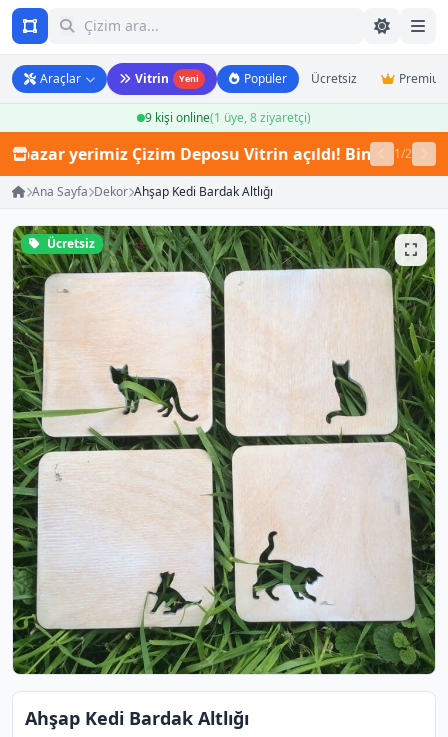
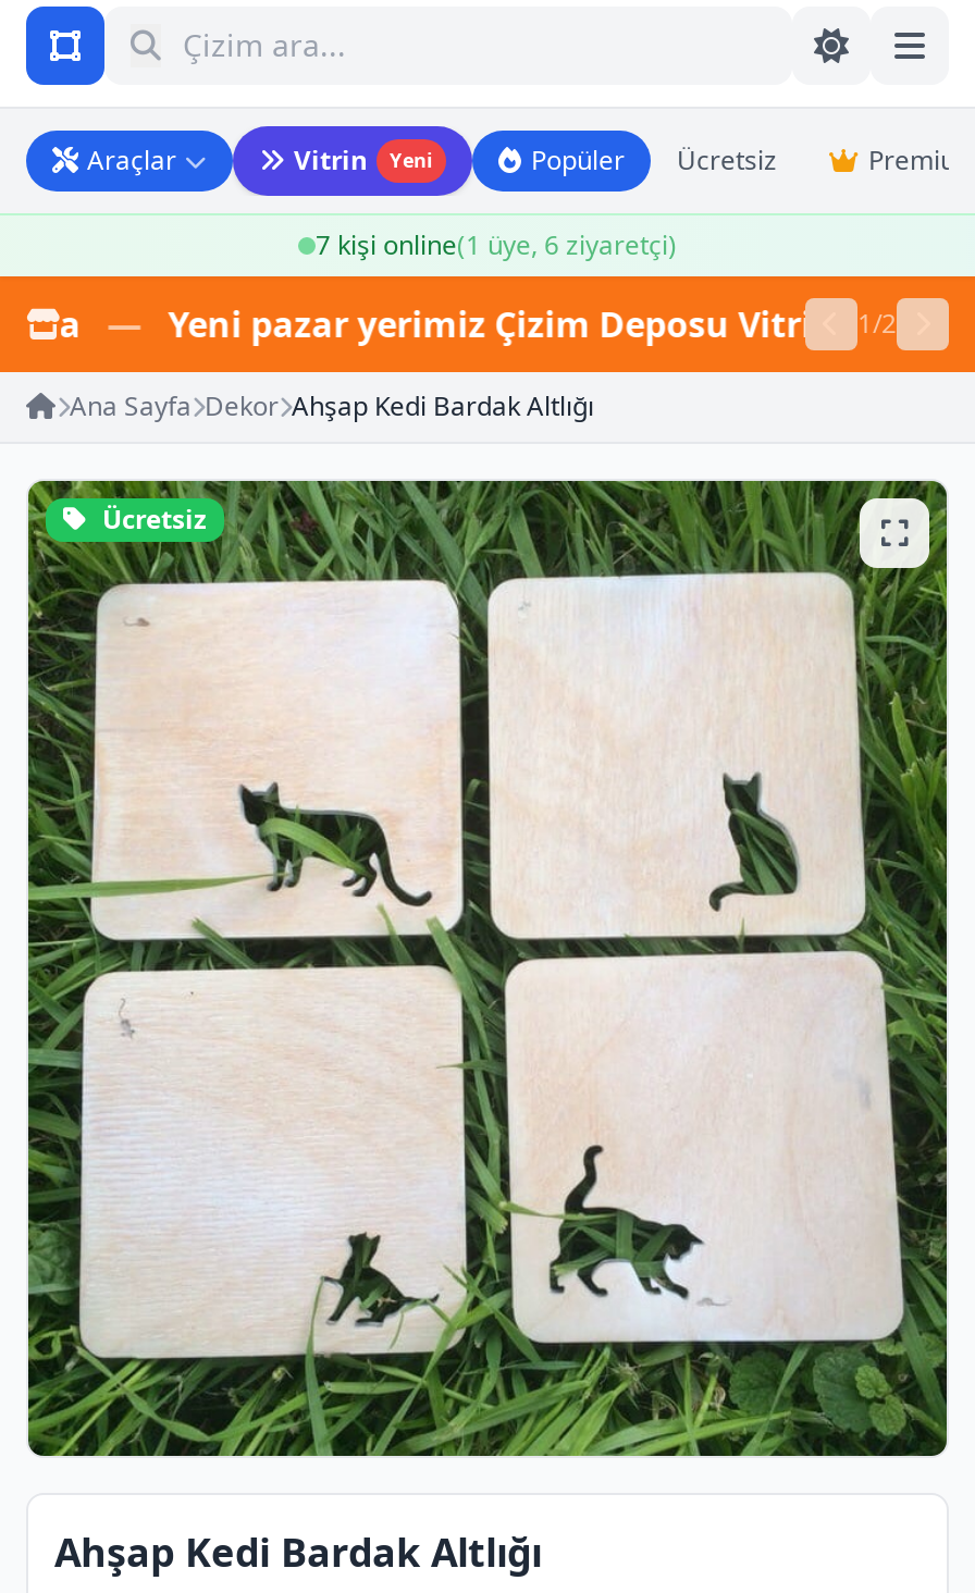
- 9 kişi online(1 üye, 8 ziyaretçi)
+ 7 kişi online(1 üye, 6 ziyaretçi)
